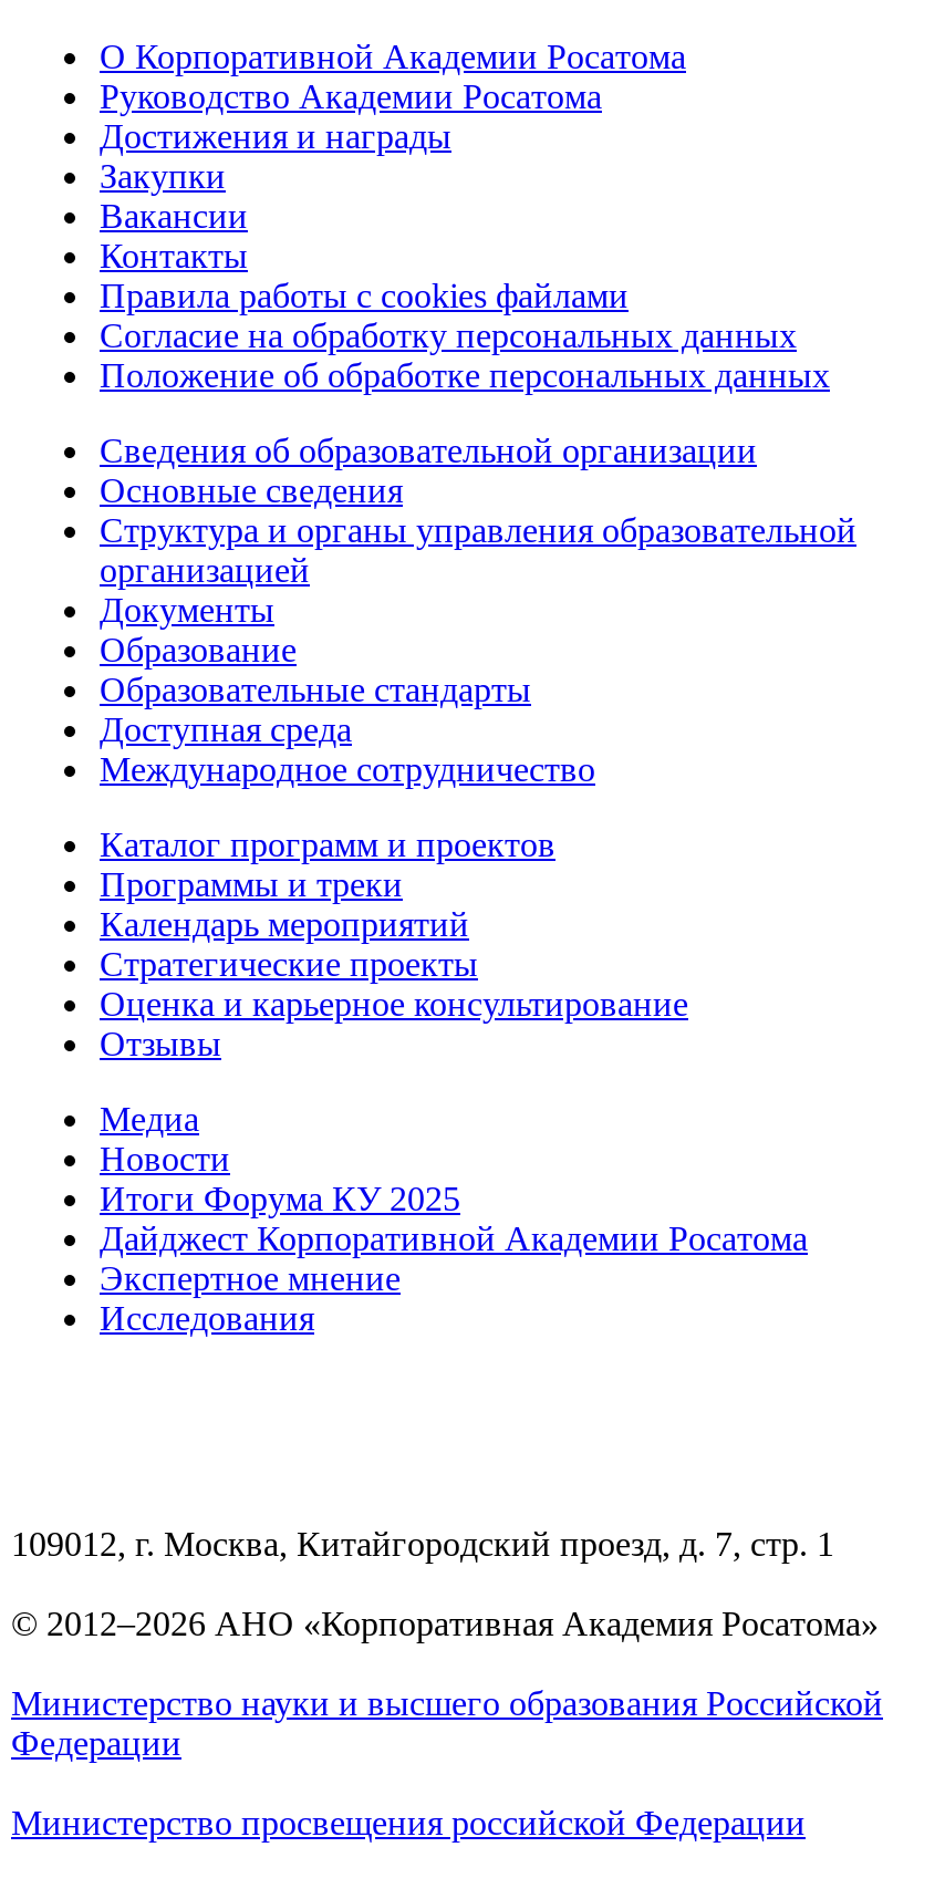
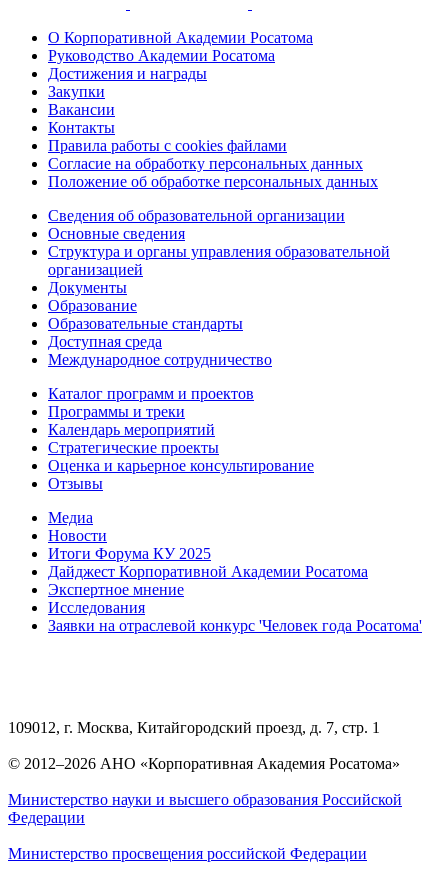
+ Заявки на отраслевой конкурс 'Человек года Росатома'
